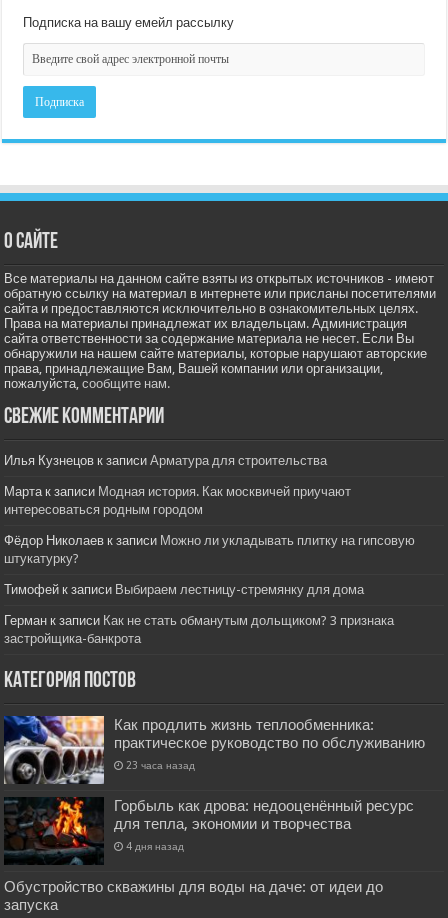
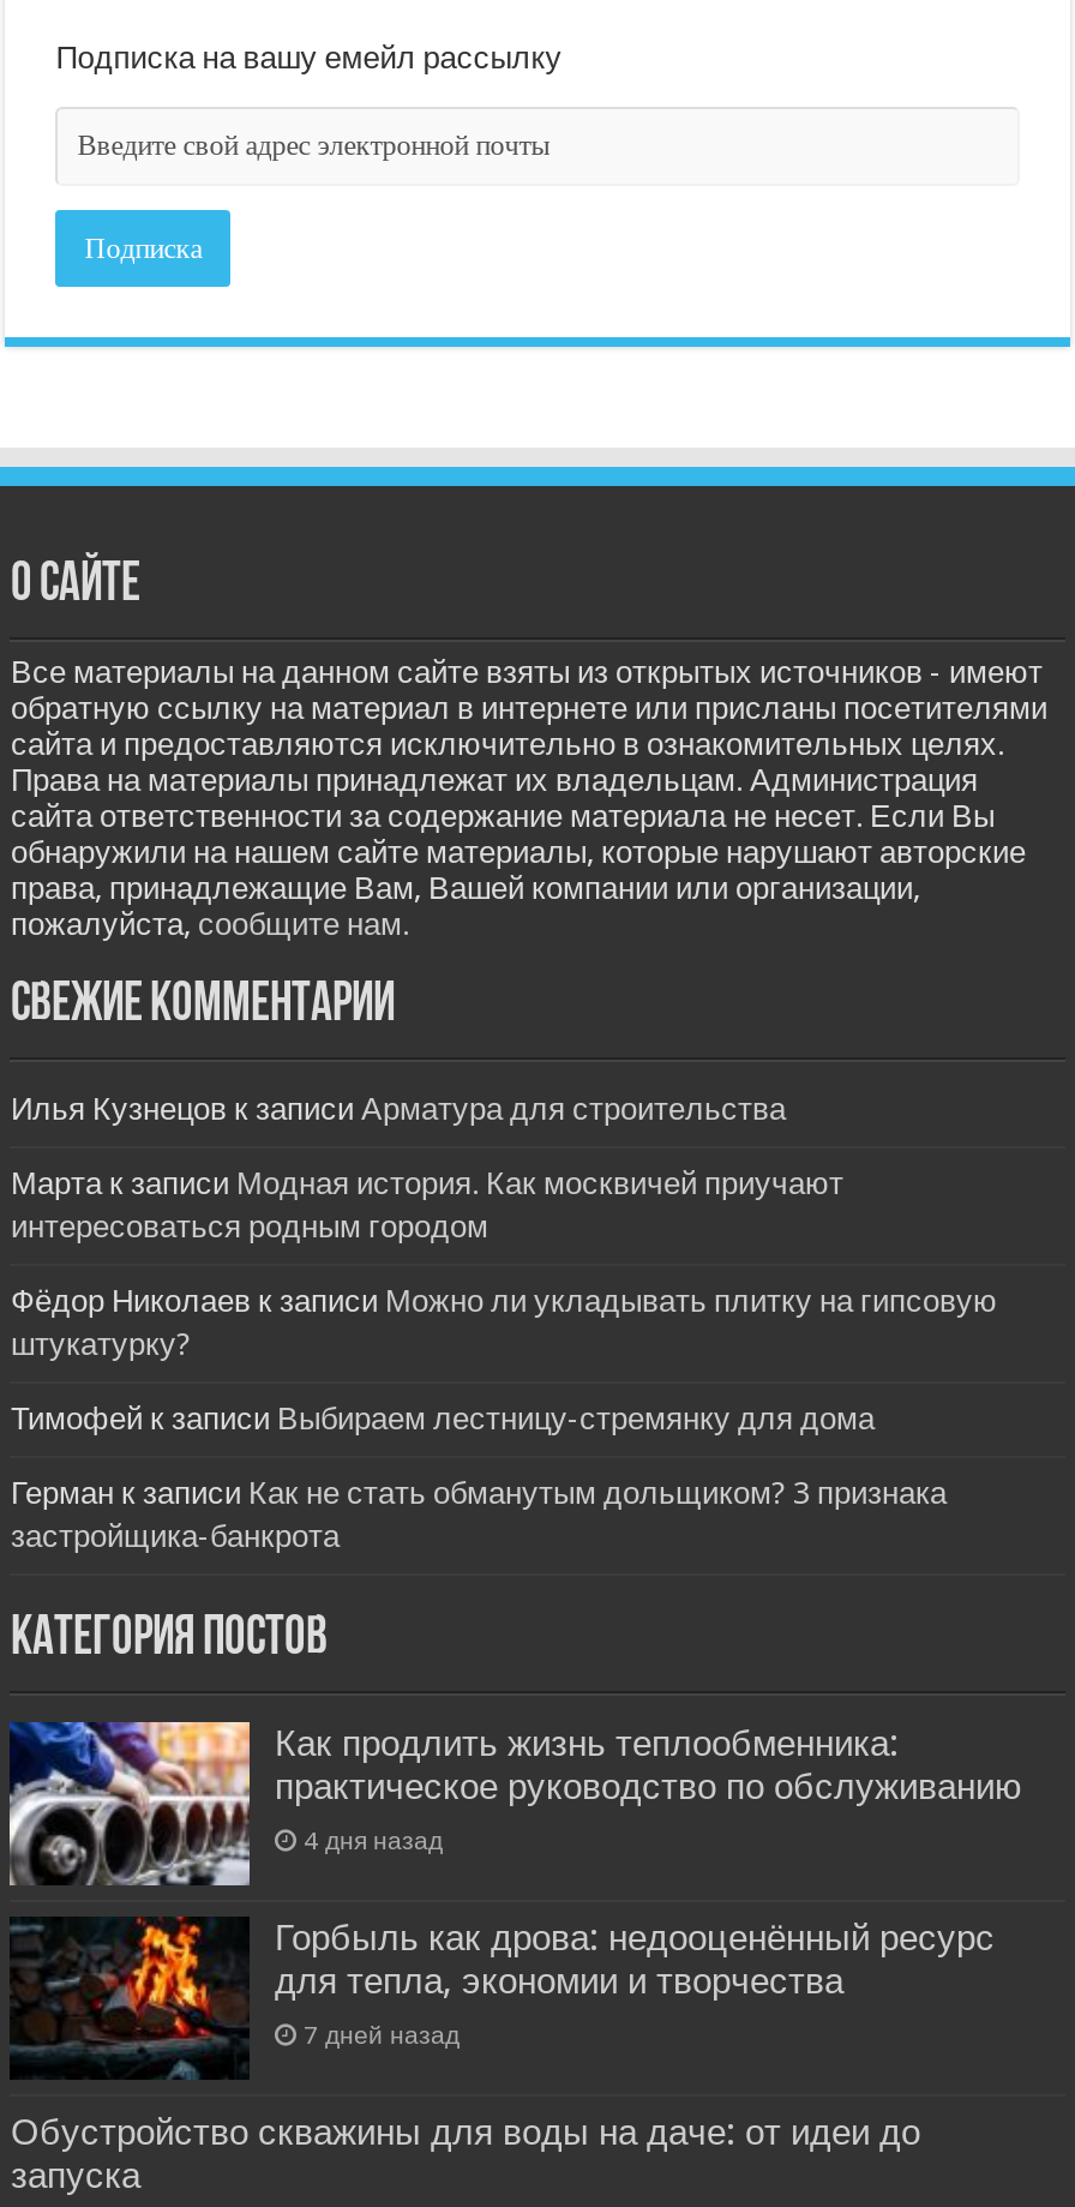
- 23 часа назад
+ 4 дня назад

- 4 дня назад
+ 7 дней назад
